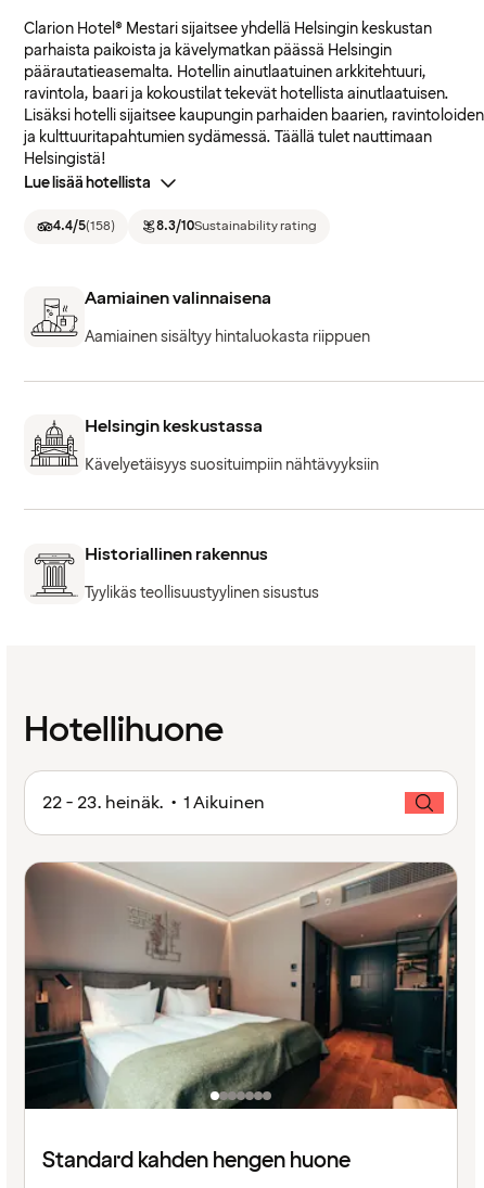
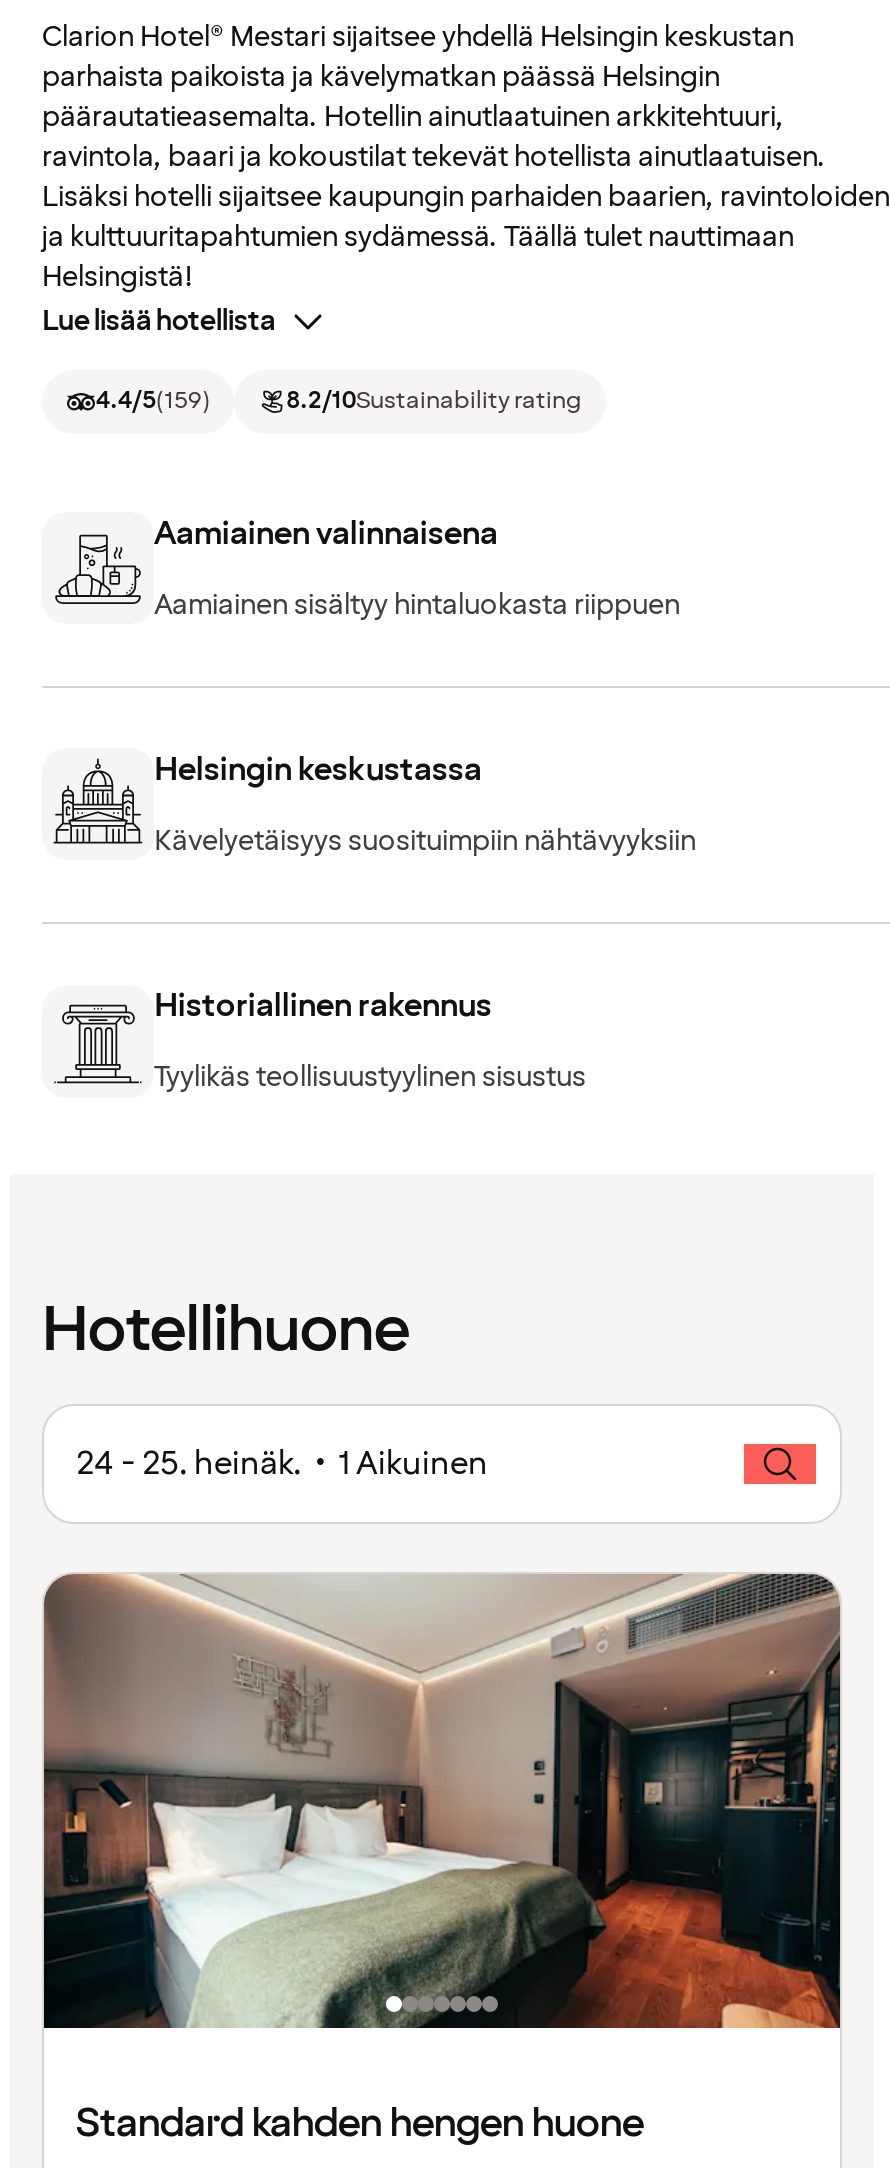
- 4.4/5(158)
+ 4.4/5(159)

- 8.3/10Sustainability rating
+ 8.2/10Sustainability rating

- 22 - 23. heinäk. • 1 Aikuinen
+ 24 - 25. heinäk. • 1 Aikuinen
